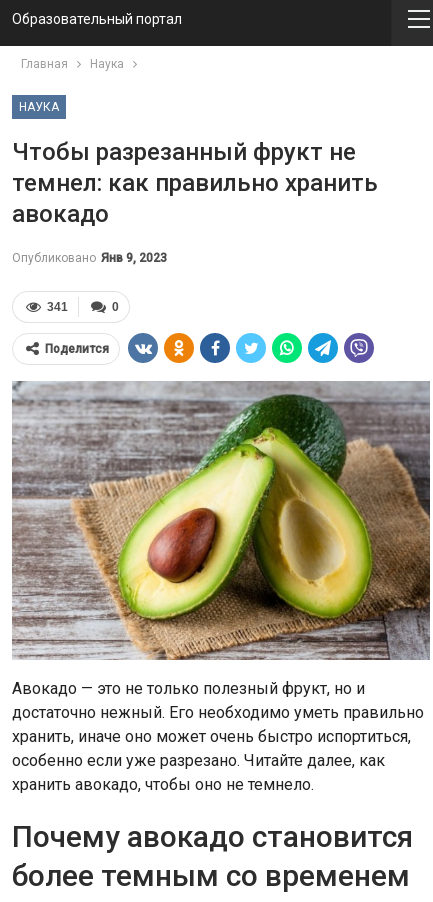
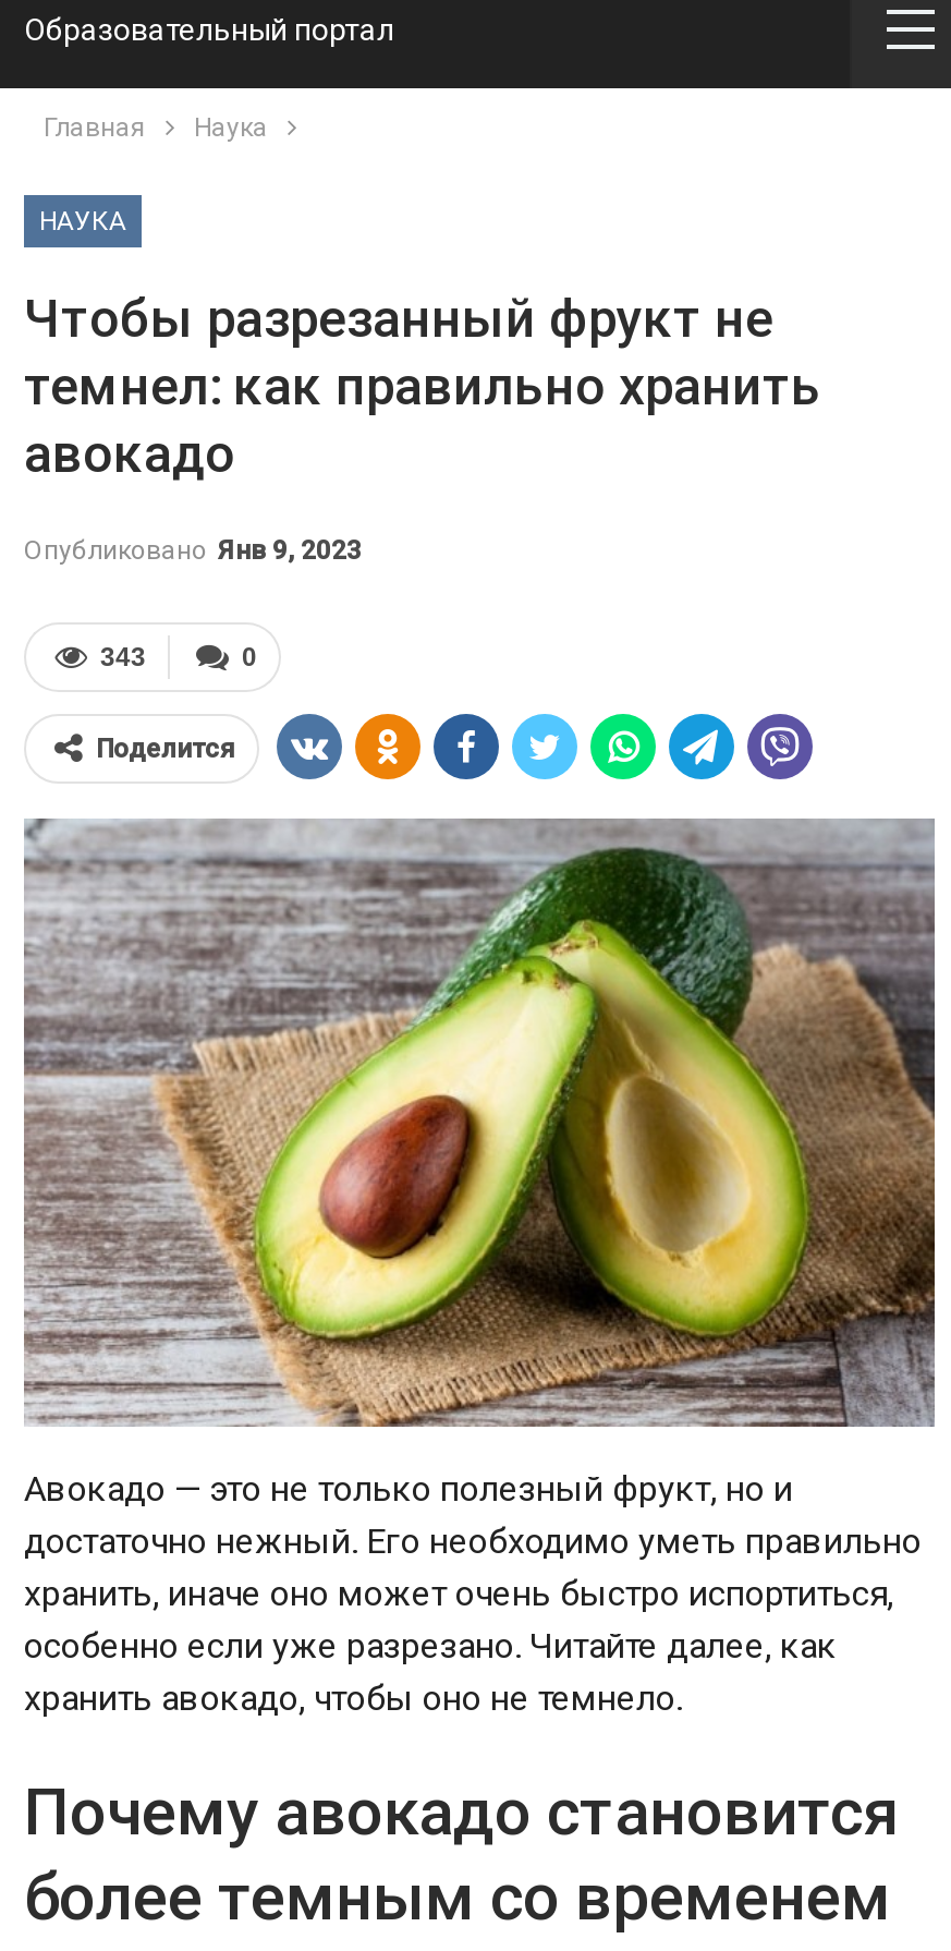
- 341
+ 343
